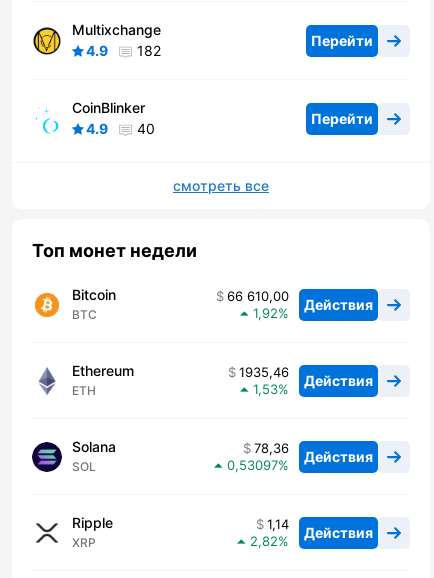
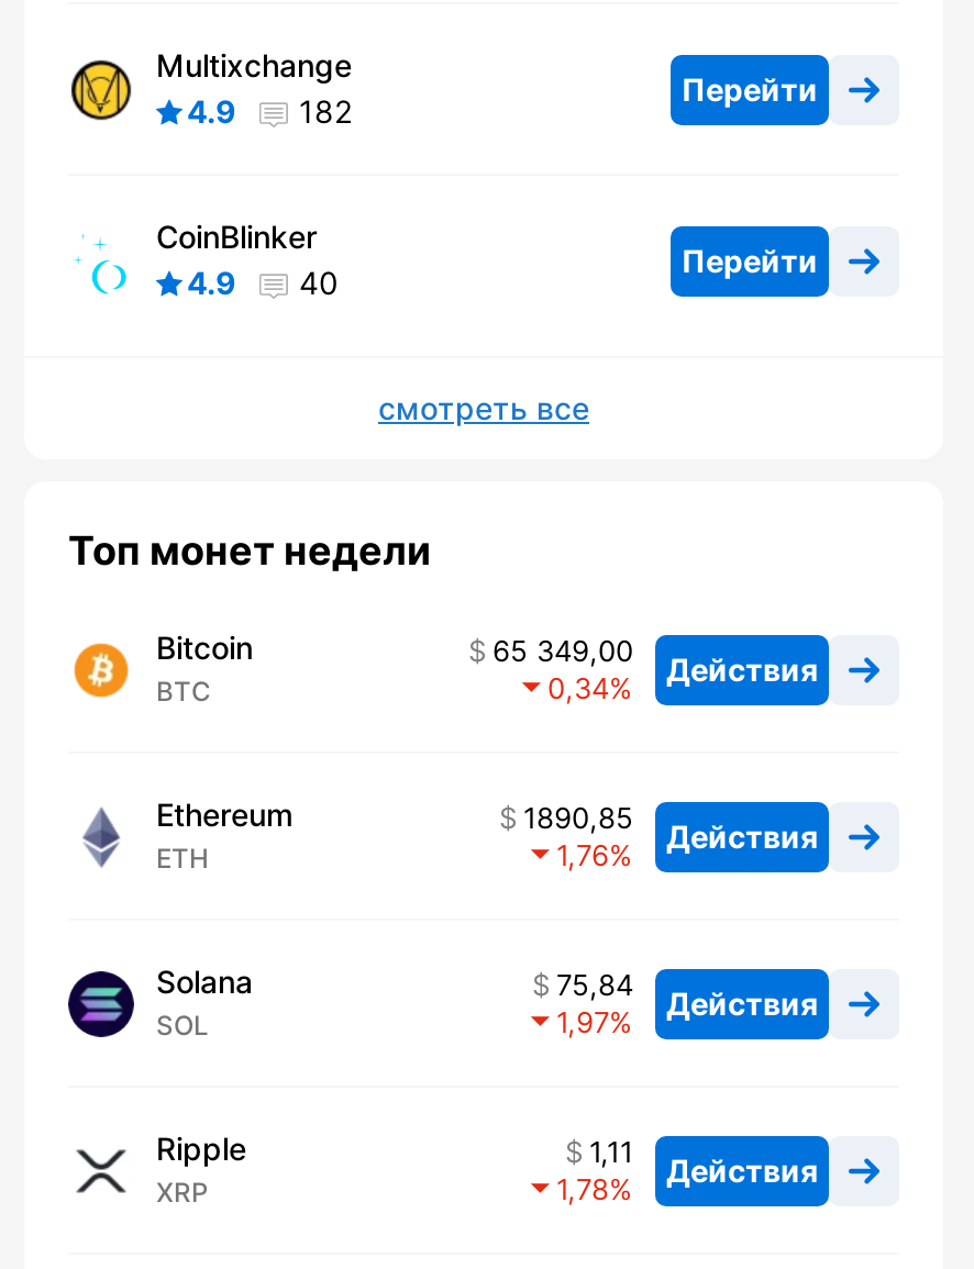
- 66 610,00 Действия
+ 65 349,00 Действия

- 1,92
+ 0,34

- 1935,46 Действия
+ 1890,85 Действия

- 1,53
+ 1,76

- 78,36 Действия
+ 75,84 Действия

- 0,53097
+ 1,97

- 1,14 Действия
+ 1,11 Действия

- 2,82
+ 1,78
